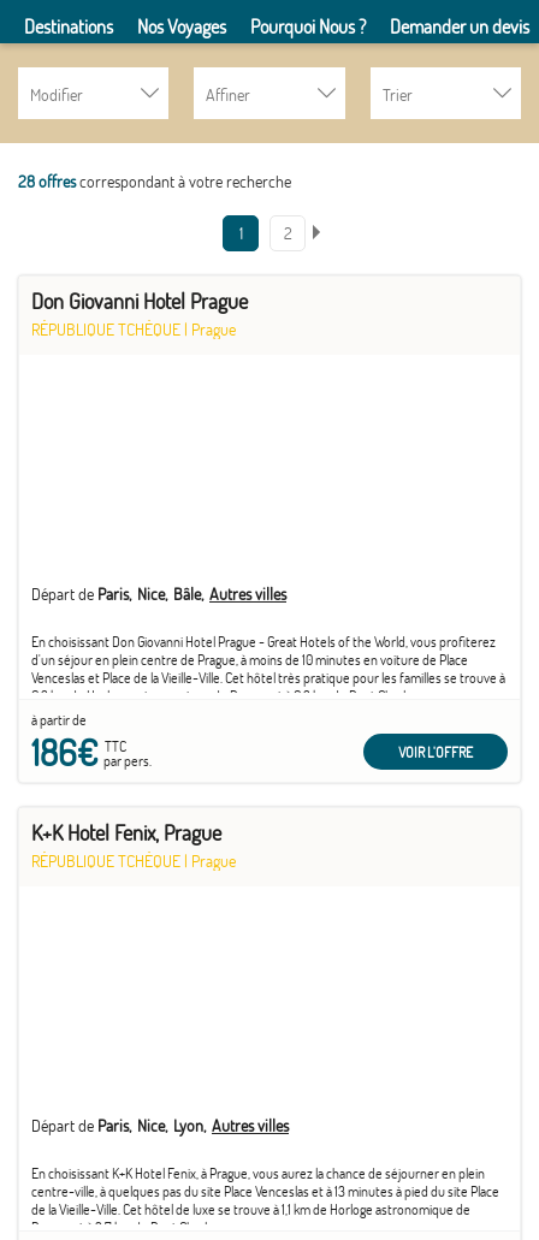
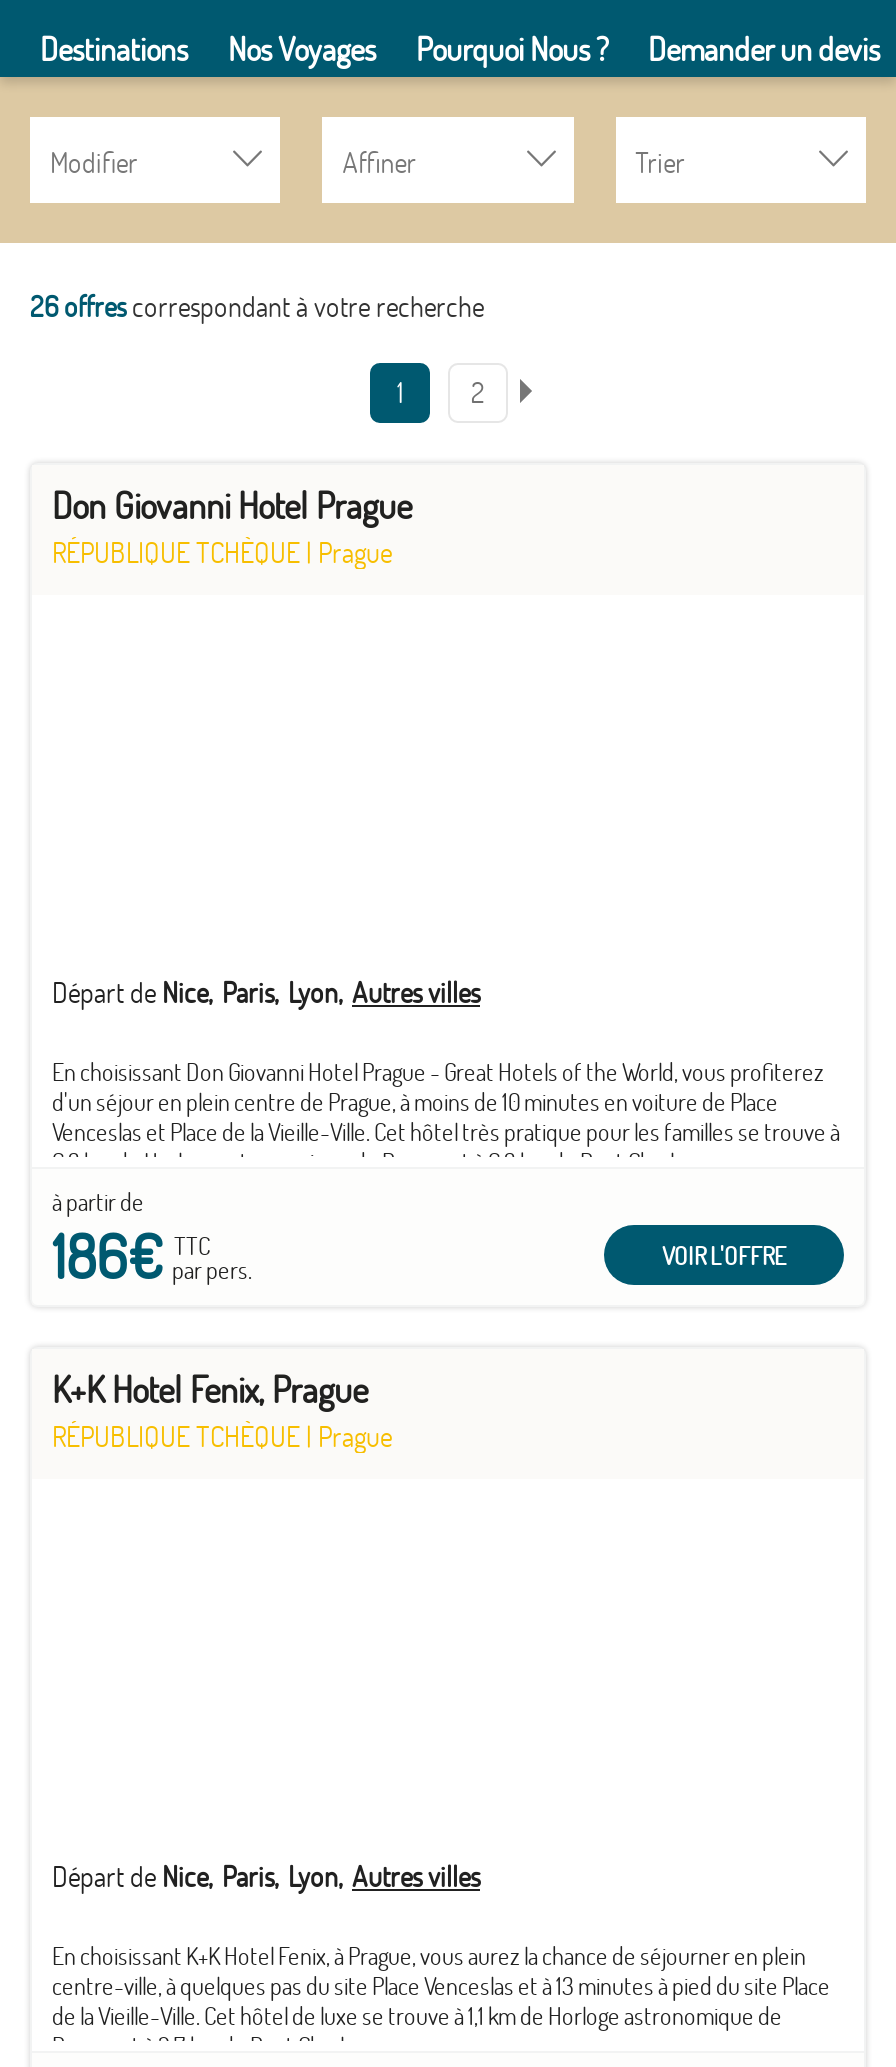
- 28 offres correspondant à votre recherche
+ 26 offres correspondant à votre recherche

- Départ de Paris Nice Bâle Autres villes
+ Départ de Nice Paris Lyon Autres villes

- Départ de Paris Nice Lyon Autres villes
+ Départ de Nice Paris Lyon Autres villes
